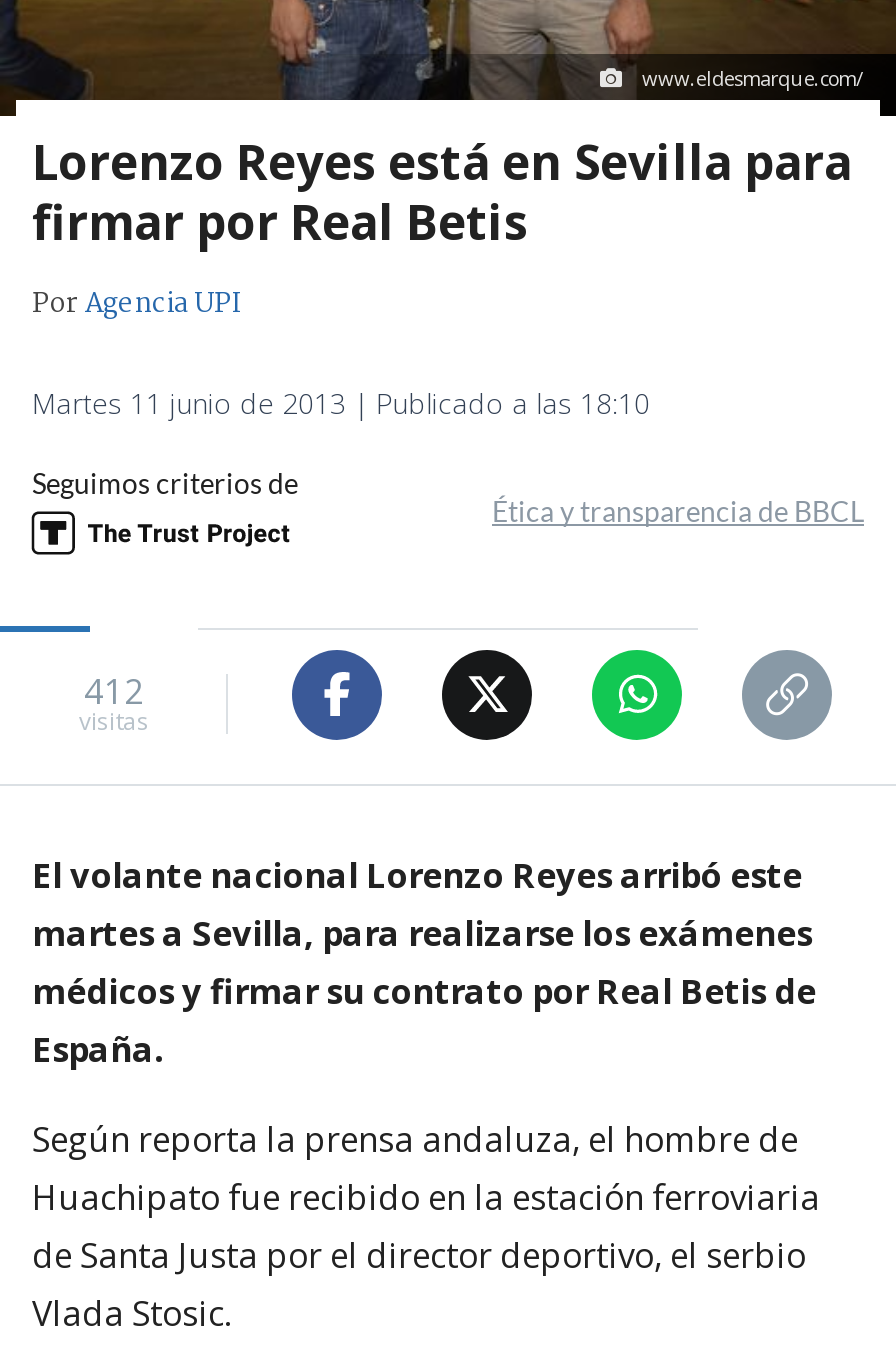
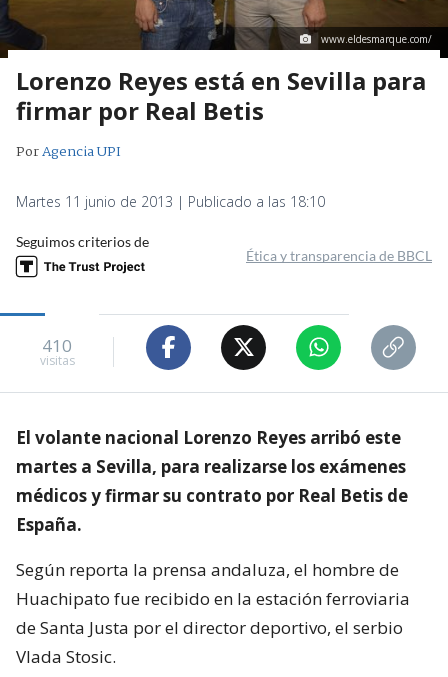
- 412
+ 410
